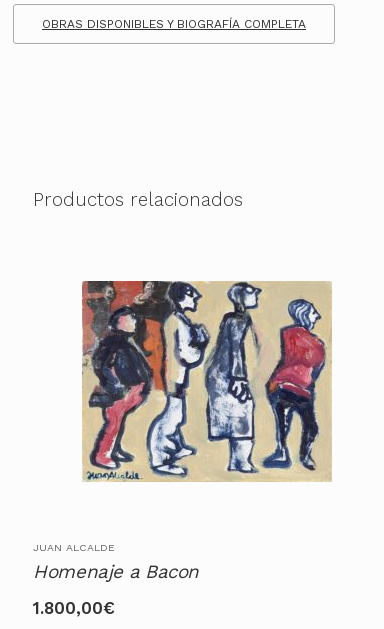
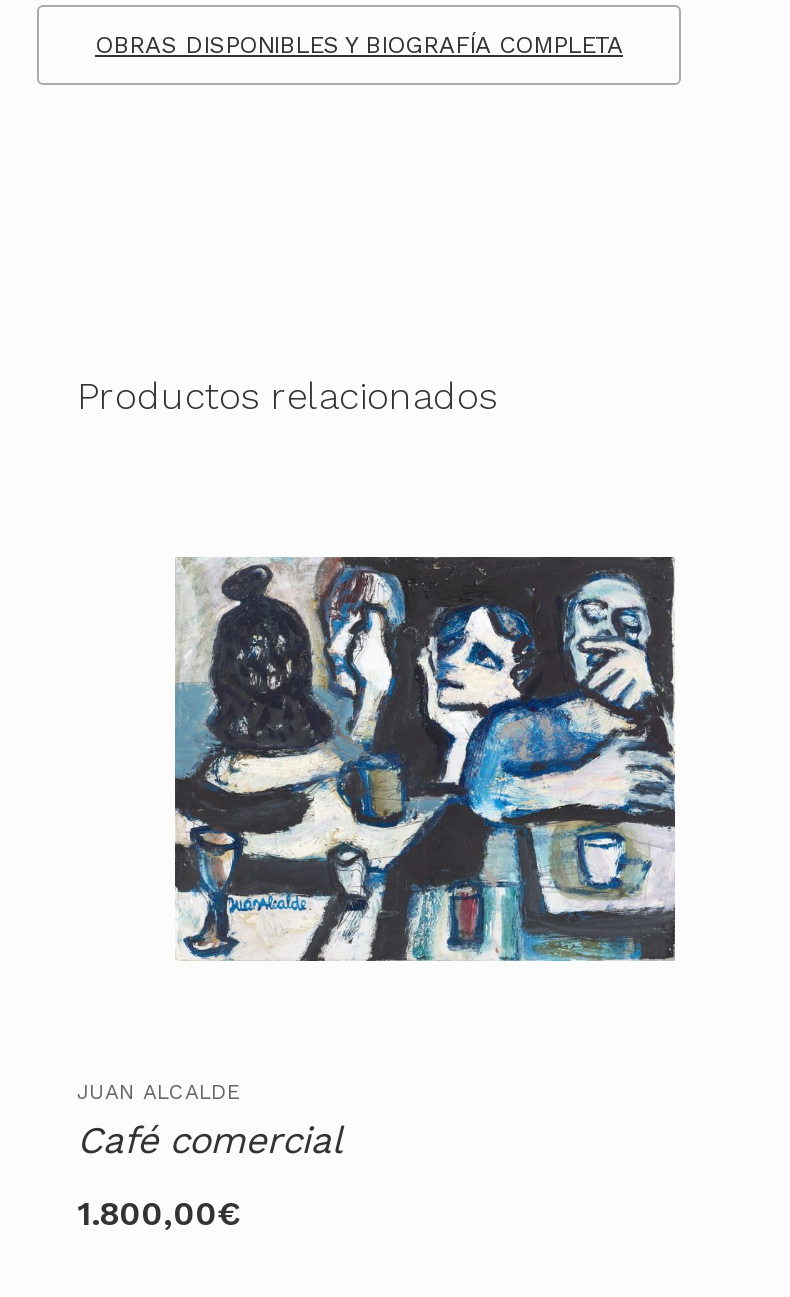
- [image]
+ [image]

- Homenaje a Bacon
+ Café comercial
